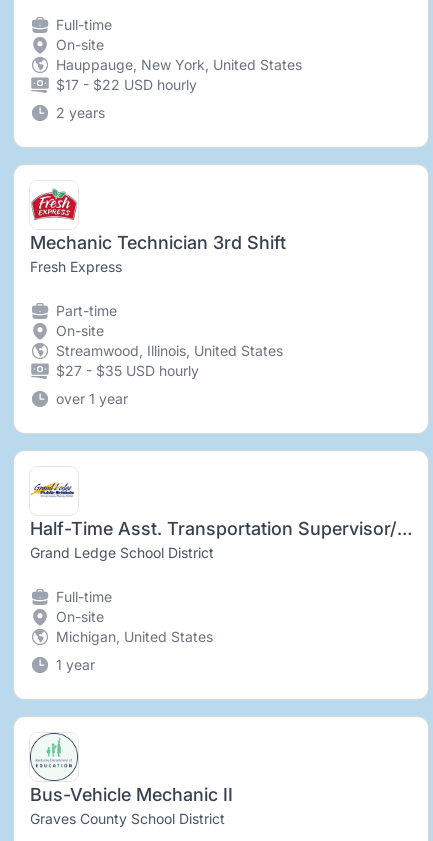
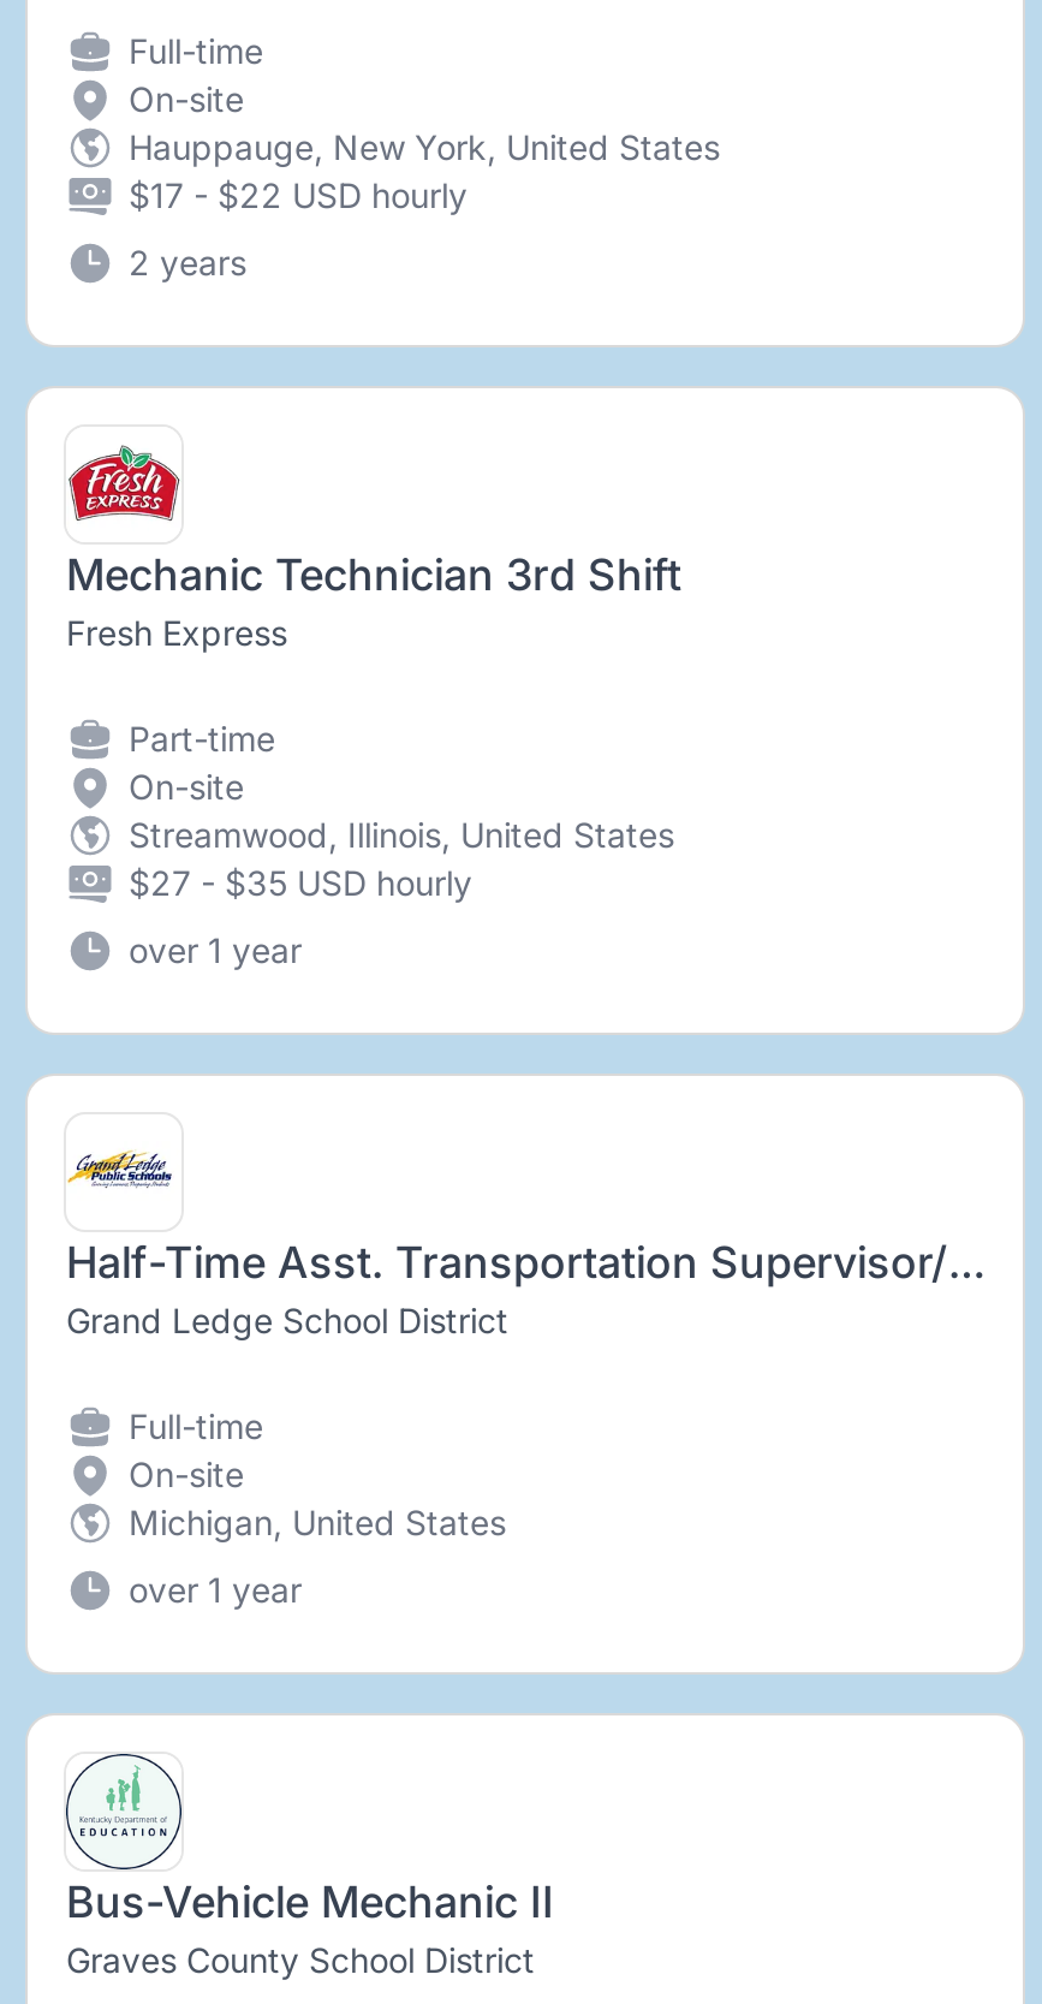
- 1 year
+ over 1 year
